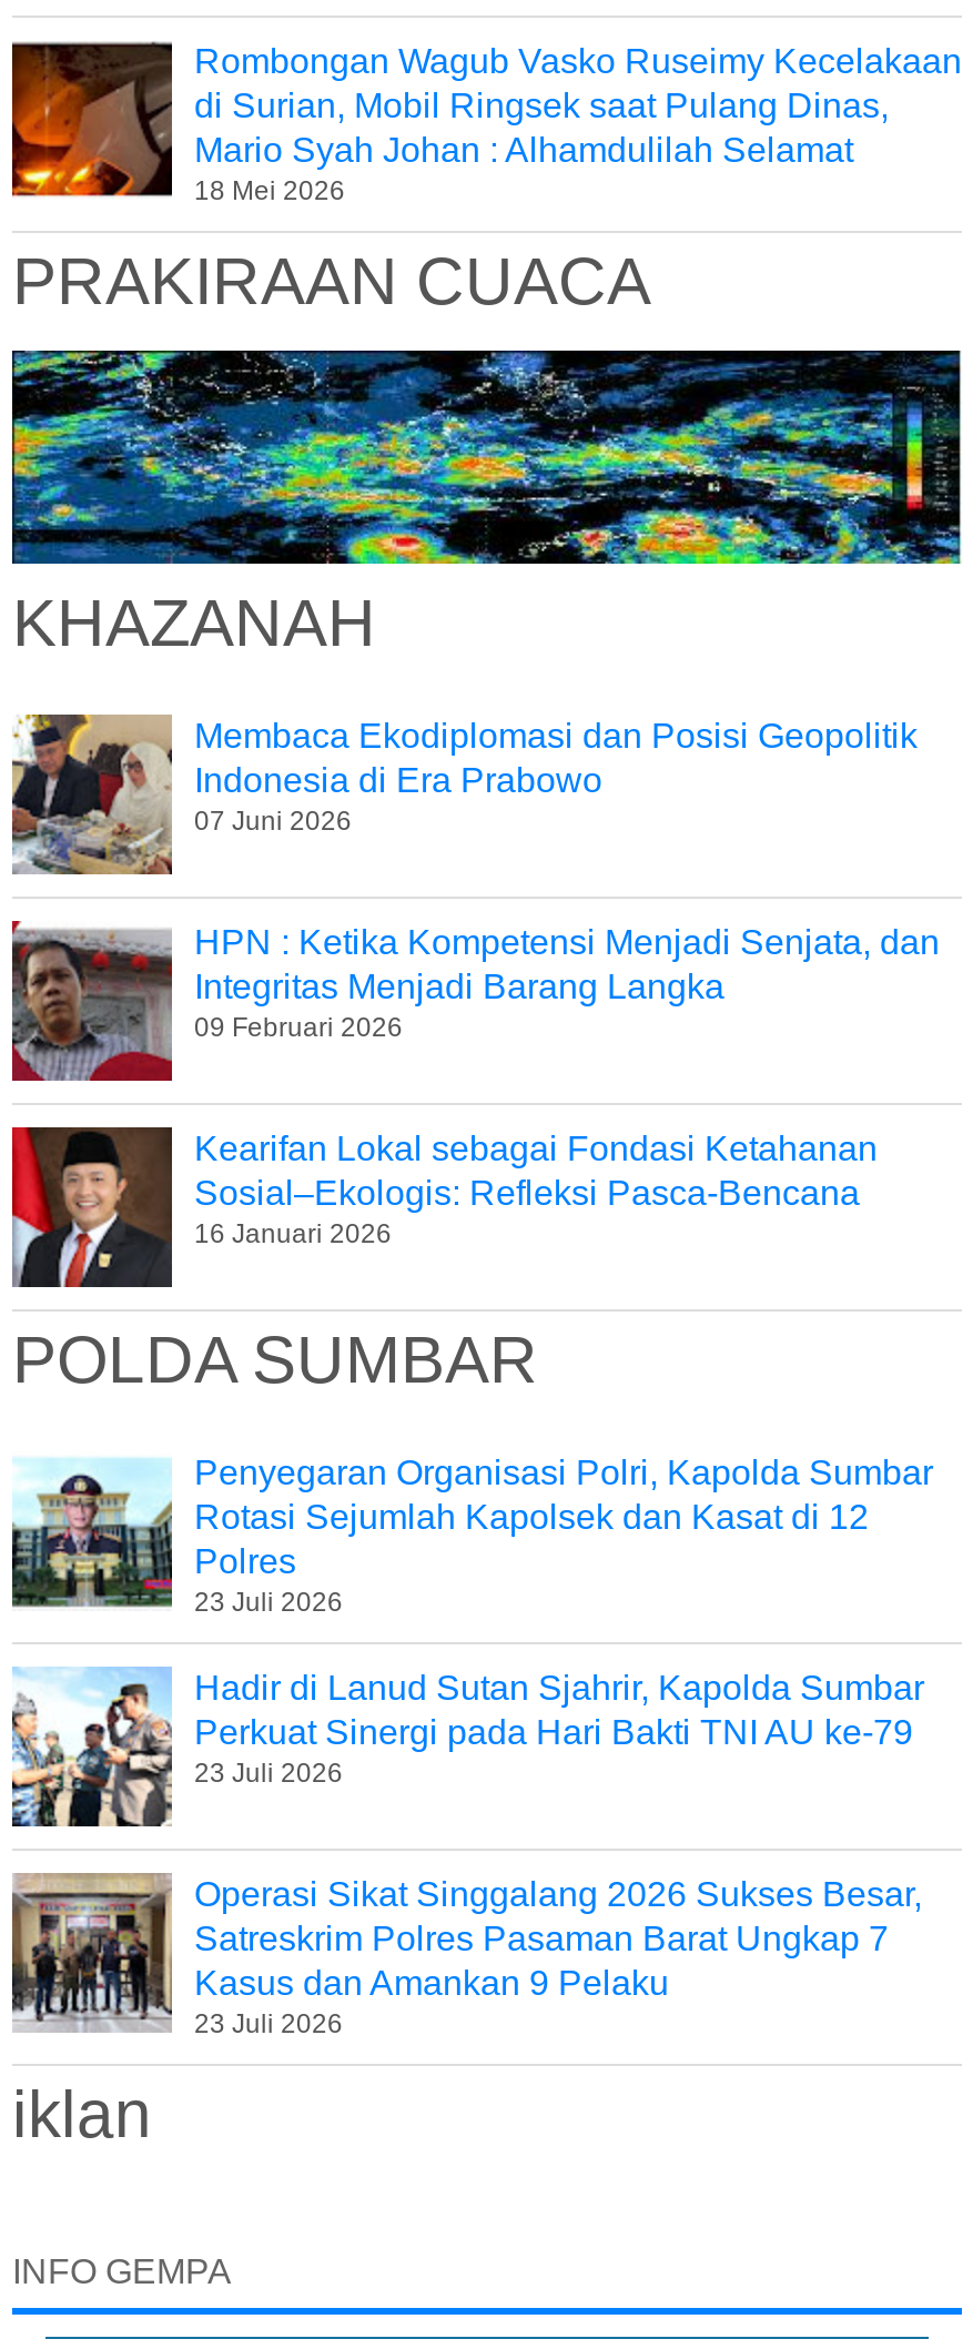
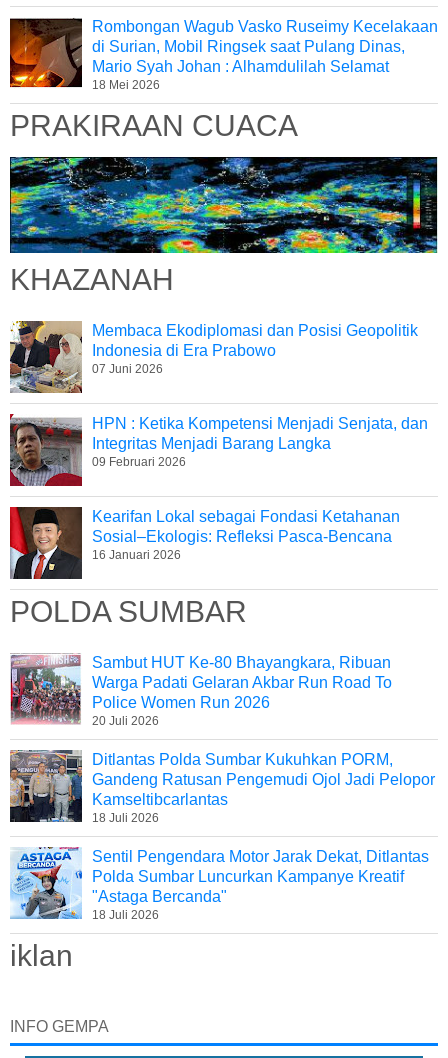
- [image]
- Penyegaran Organisasi Polri, Kapolda Sumbar
- Rotasi Sejumlah Kapolsek dan Kasat di 12
- Polres
- 23 Juli 2026
+ [image]
+ Sambut HUT Ke-80 Bhayangkara, Ribuan
+ Warga Padati Gelaran Akbar Run Road To
+ Police Women Run 2026
+ 20 Juli 2026

- [image]
- Hadir di Lanud Sutan Sjahrir, Kapolda Sumbar
- Perkuat Sinergi pada Hari Bakti TNI AU ke-79
- 23 Juli 2026
+ [image]
+ Ditlantas Polda Sumbar Kukuhkan PORM,
+ Gandeng Ratusan Pengemudi Ojol Jadi Pelopor
+ Kamseltibcarlantas
+ 18 Juli 2026

- [image]
- Operasi Sikat Singgalang 2026 Sukses Besar,
- Satreskrim Polres Pasaman Barat Ungkap 7
- Kasus dan Amankan 9 Pelaku
- 23 Juli 2026
+ [image]
+ Sentil Pengendara Motor Jarak Dekat, Ditlantas
+ Polda Sumbar Luncurkan Kampanye Kreatif
+ "Astaga Bercanda"
+ 18 Juli 2026
